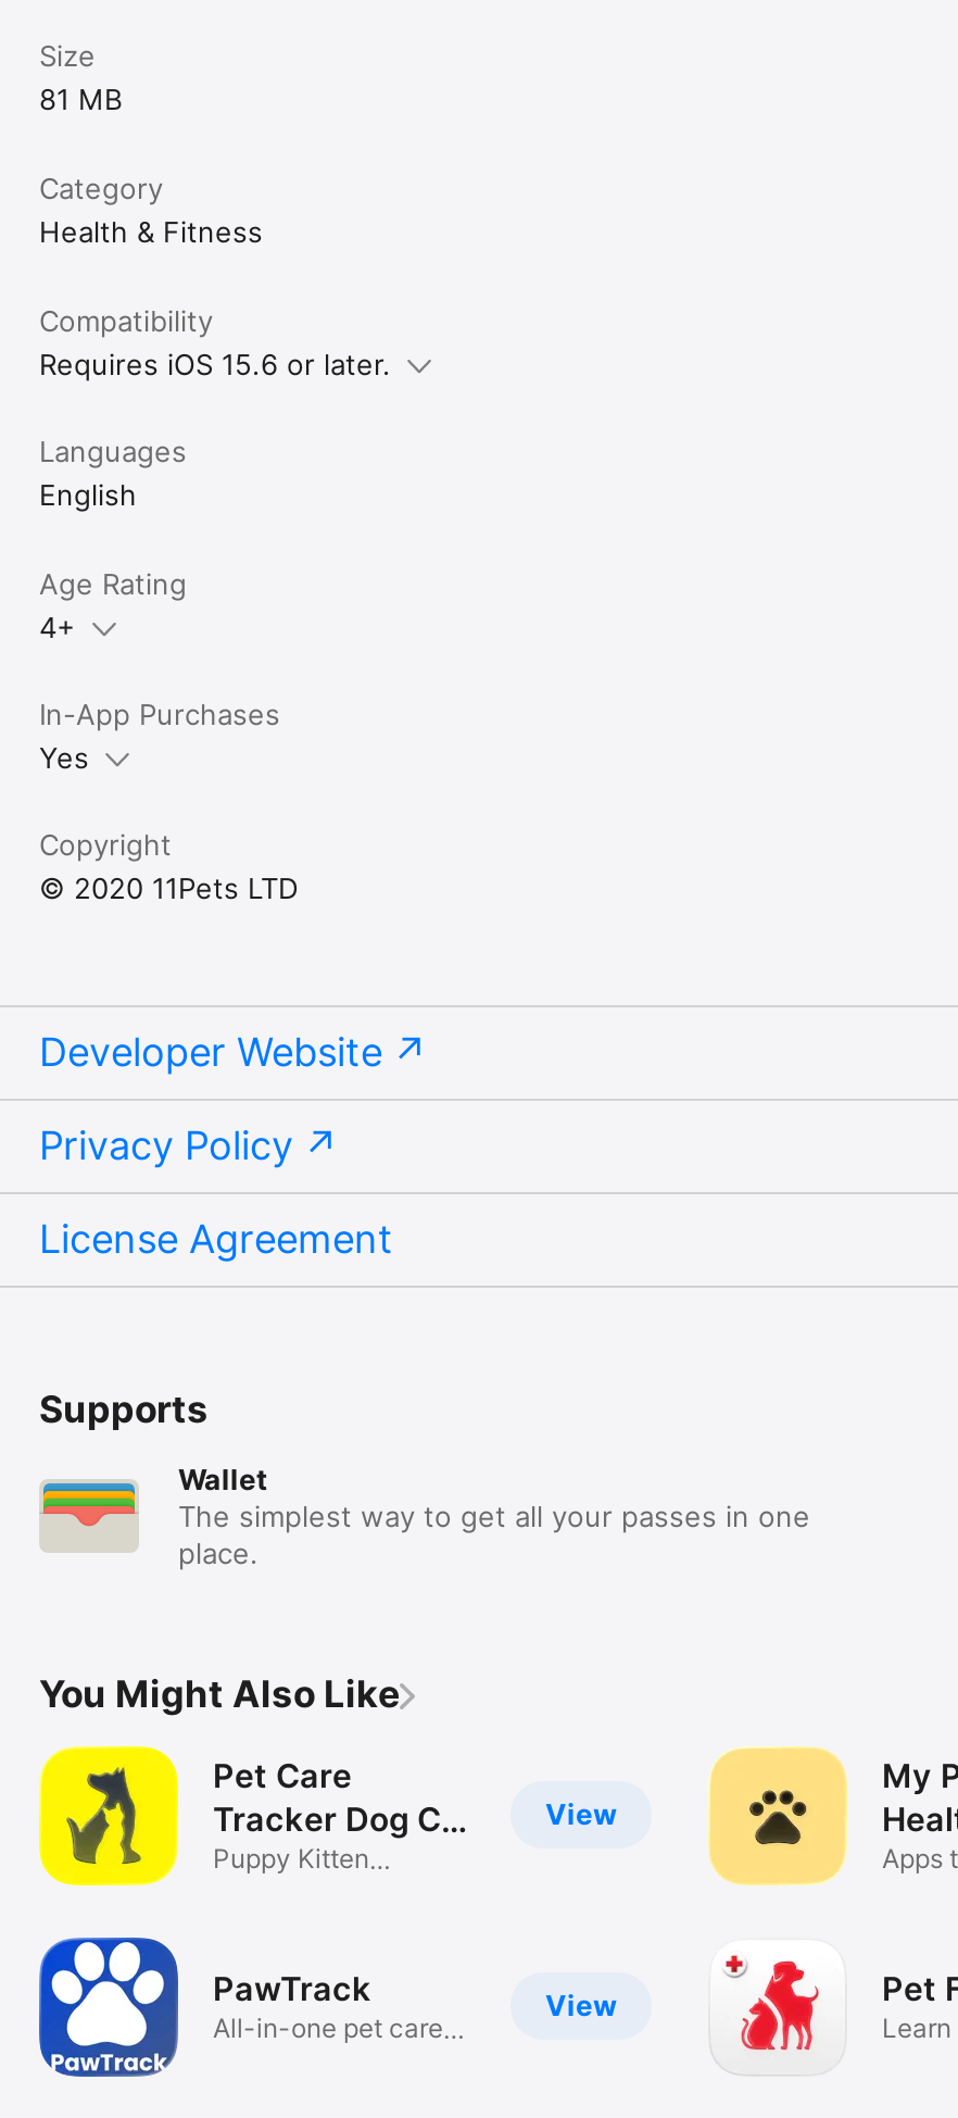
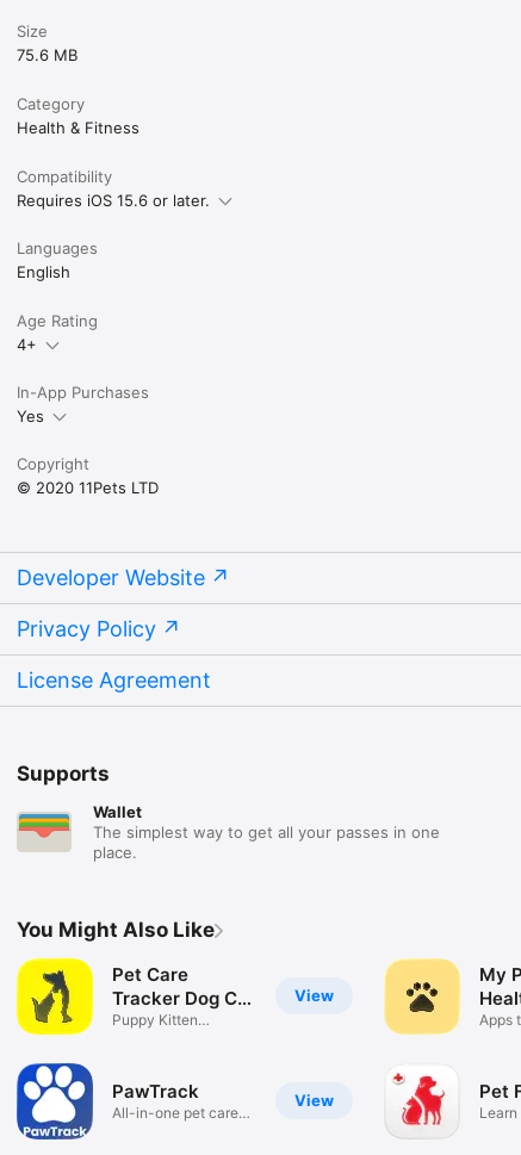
- 81 MB
+ 75.6 MB
